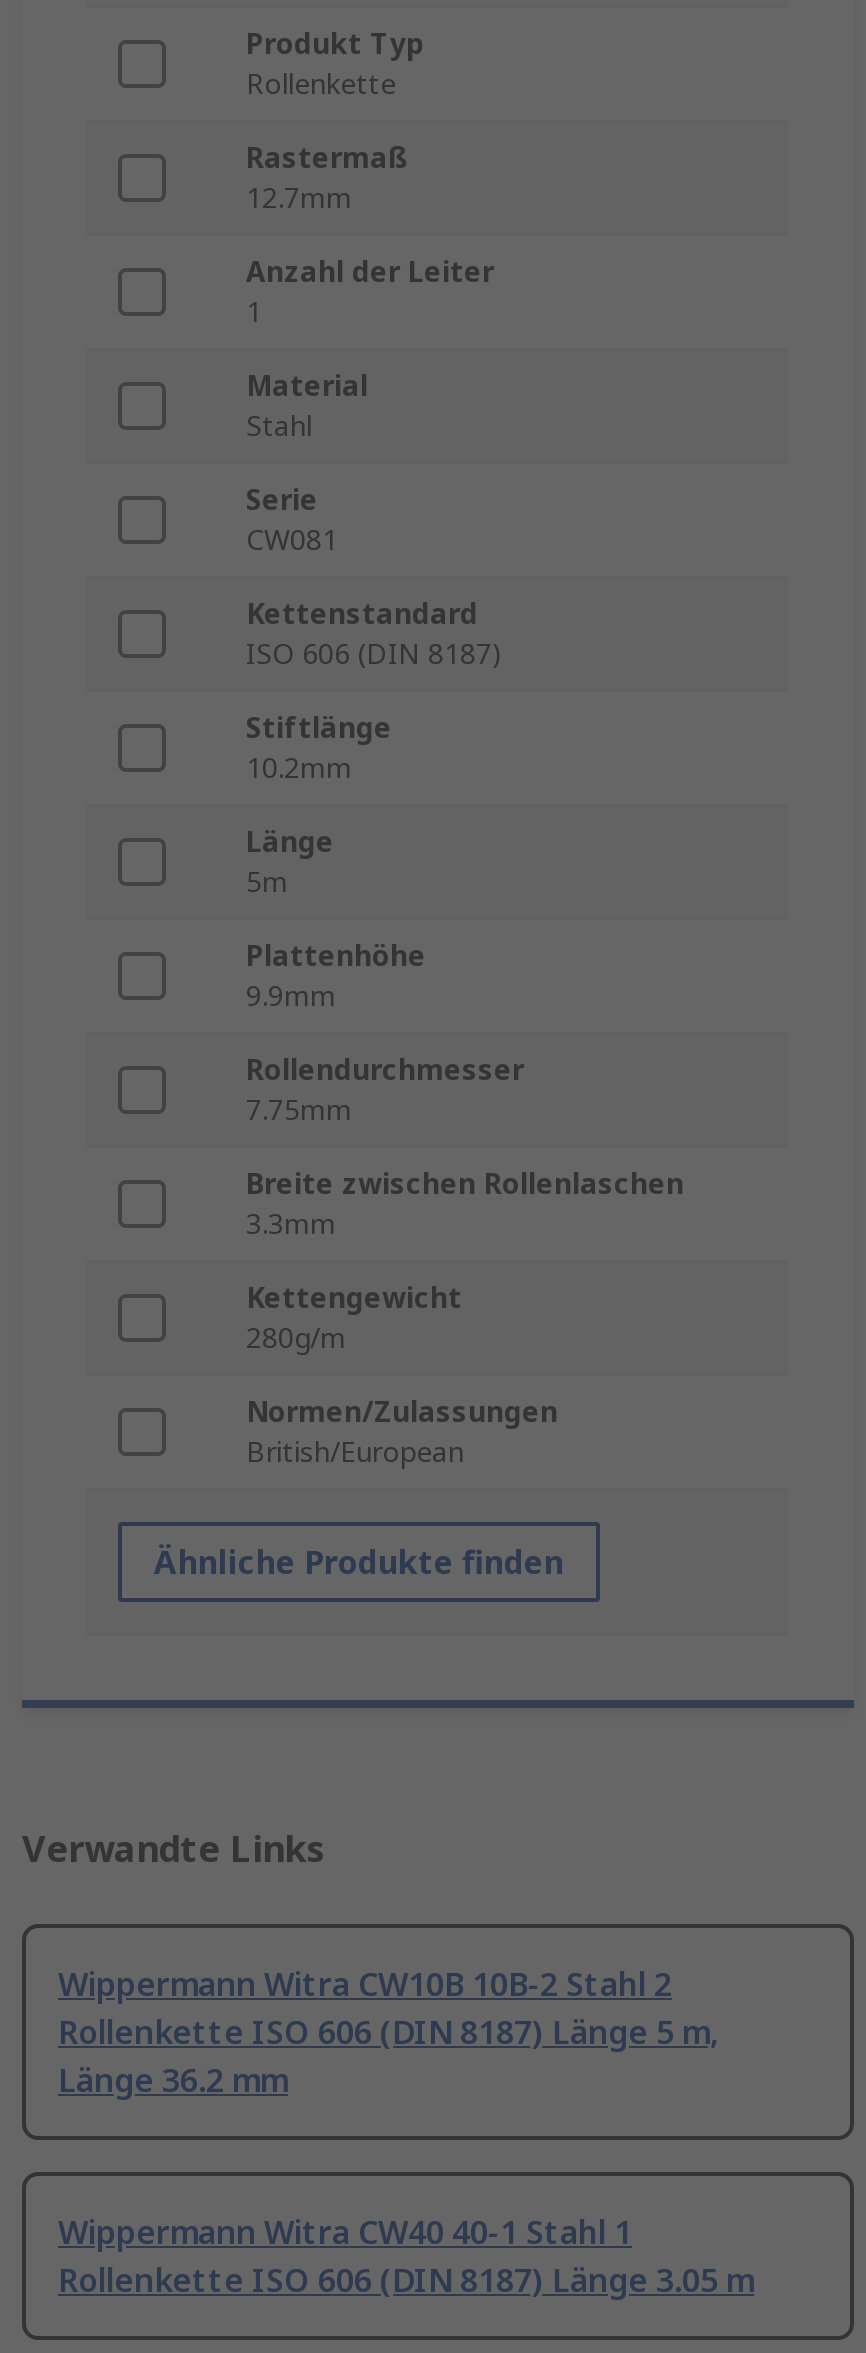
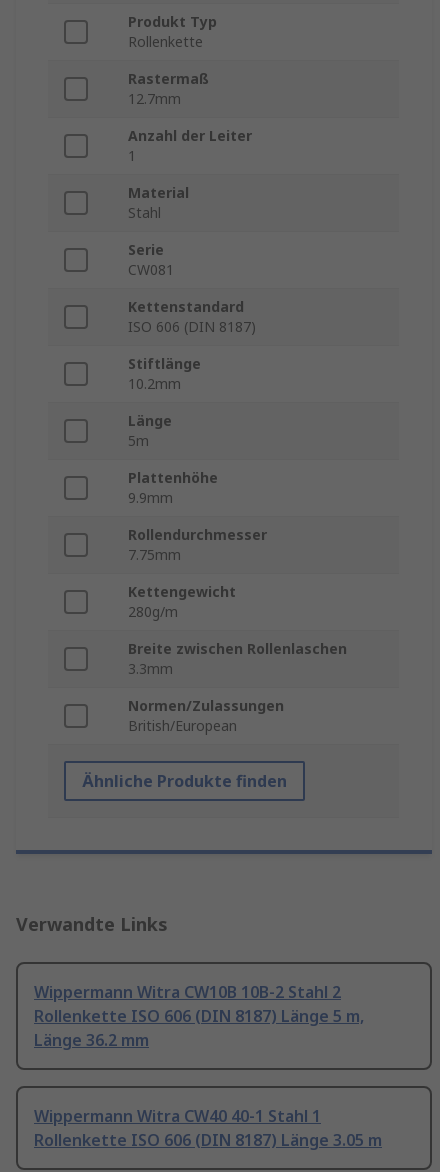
moved down: Breite zwischen Rollenlaschen | 3.3mm

moved up: Kettengewicht | 280g/m
